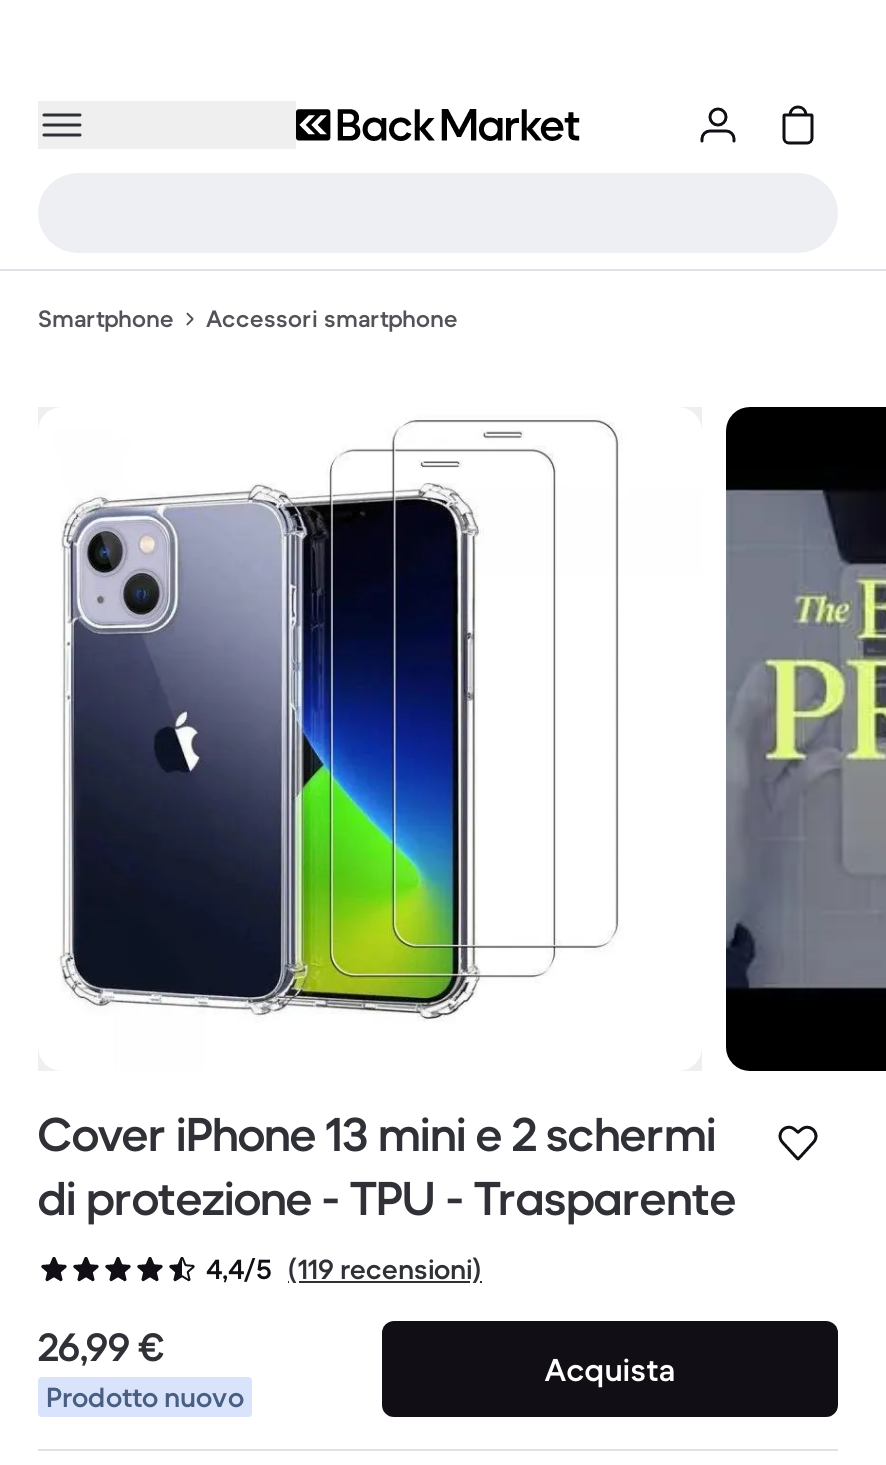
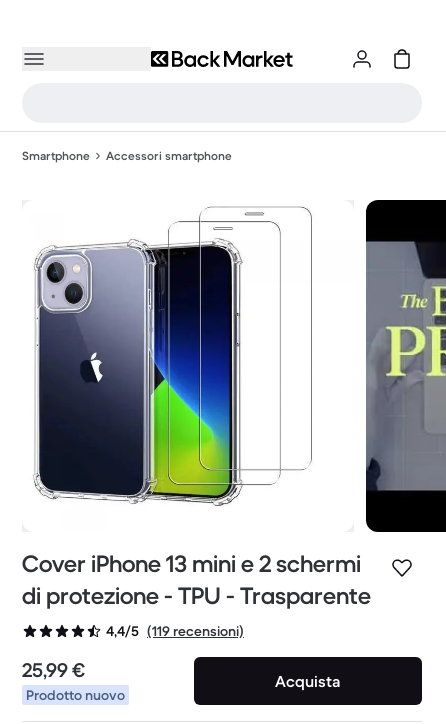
- 26,99 €
+ 25,99 €
